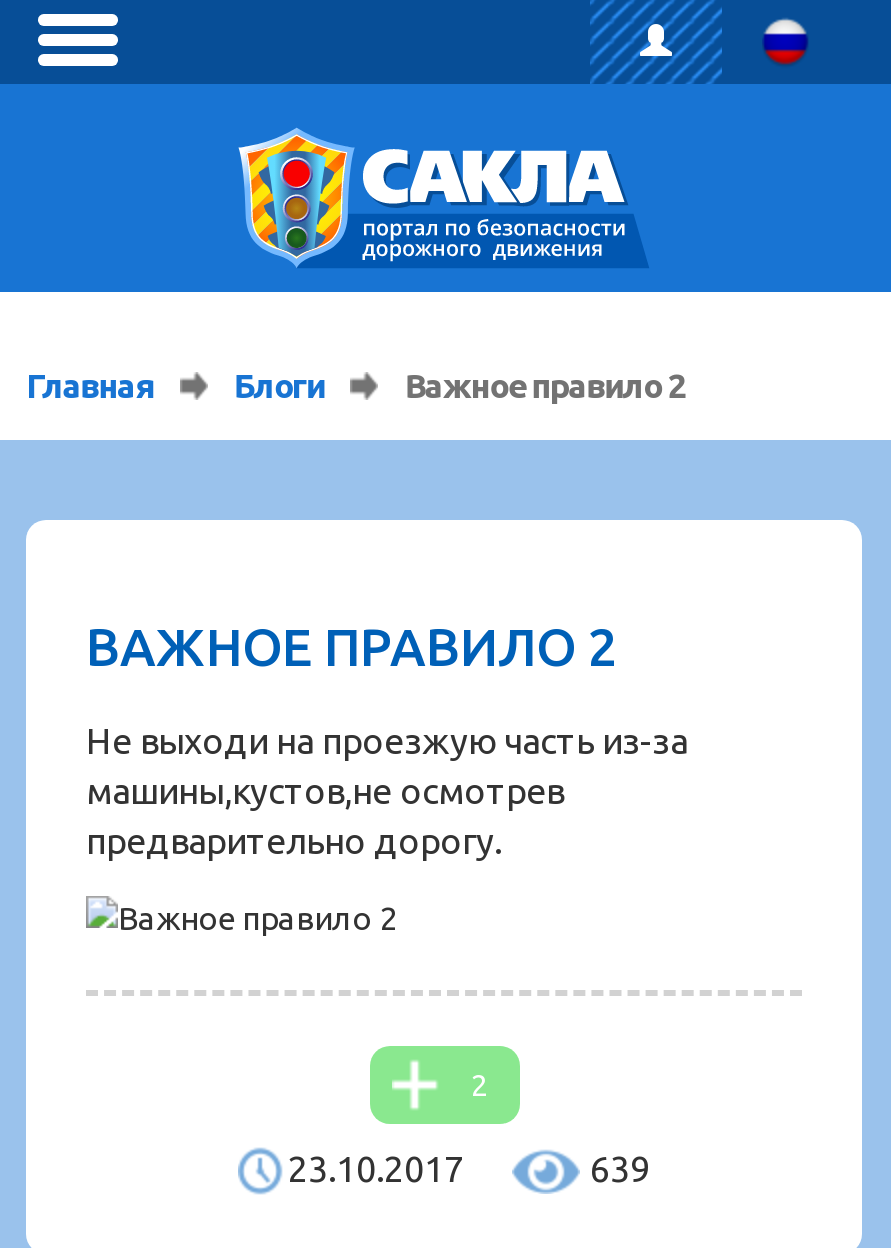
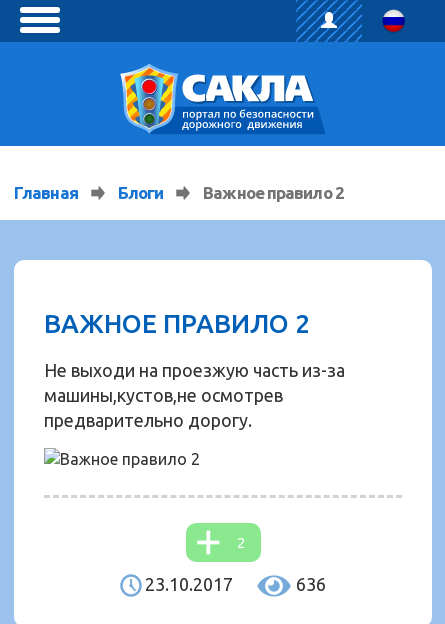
- 639
+ 636
